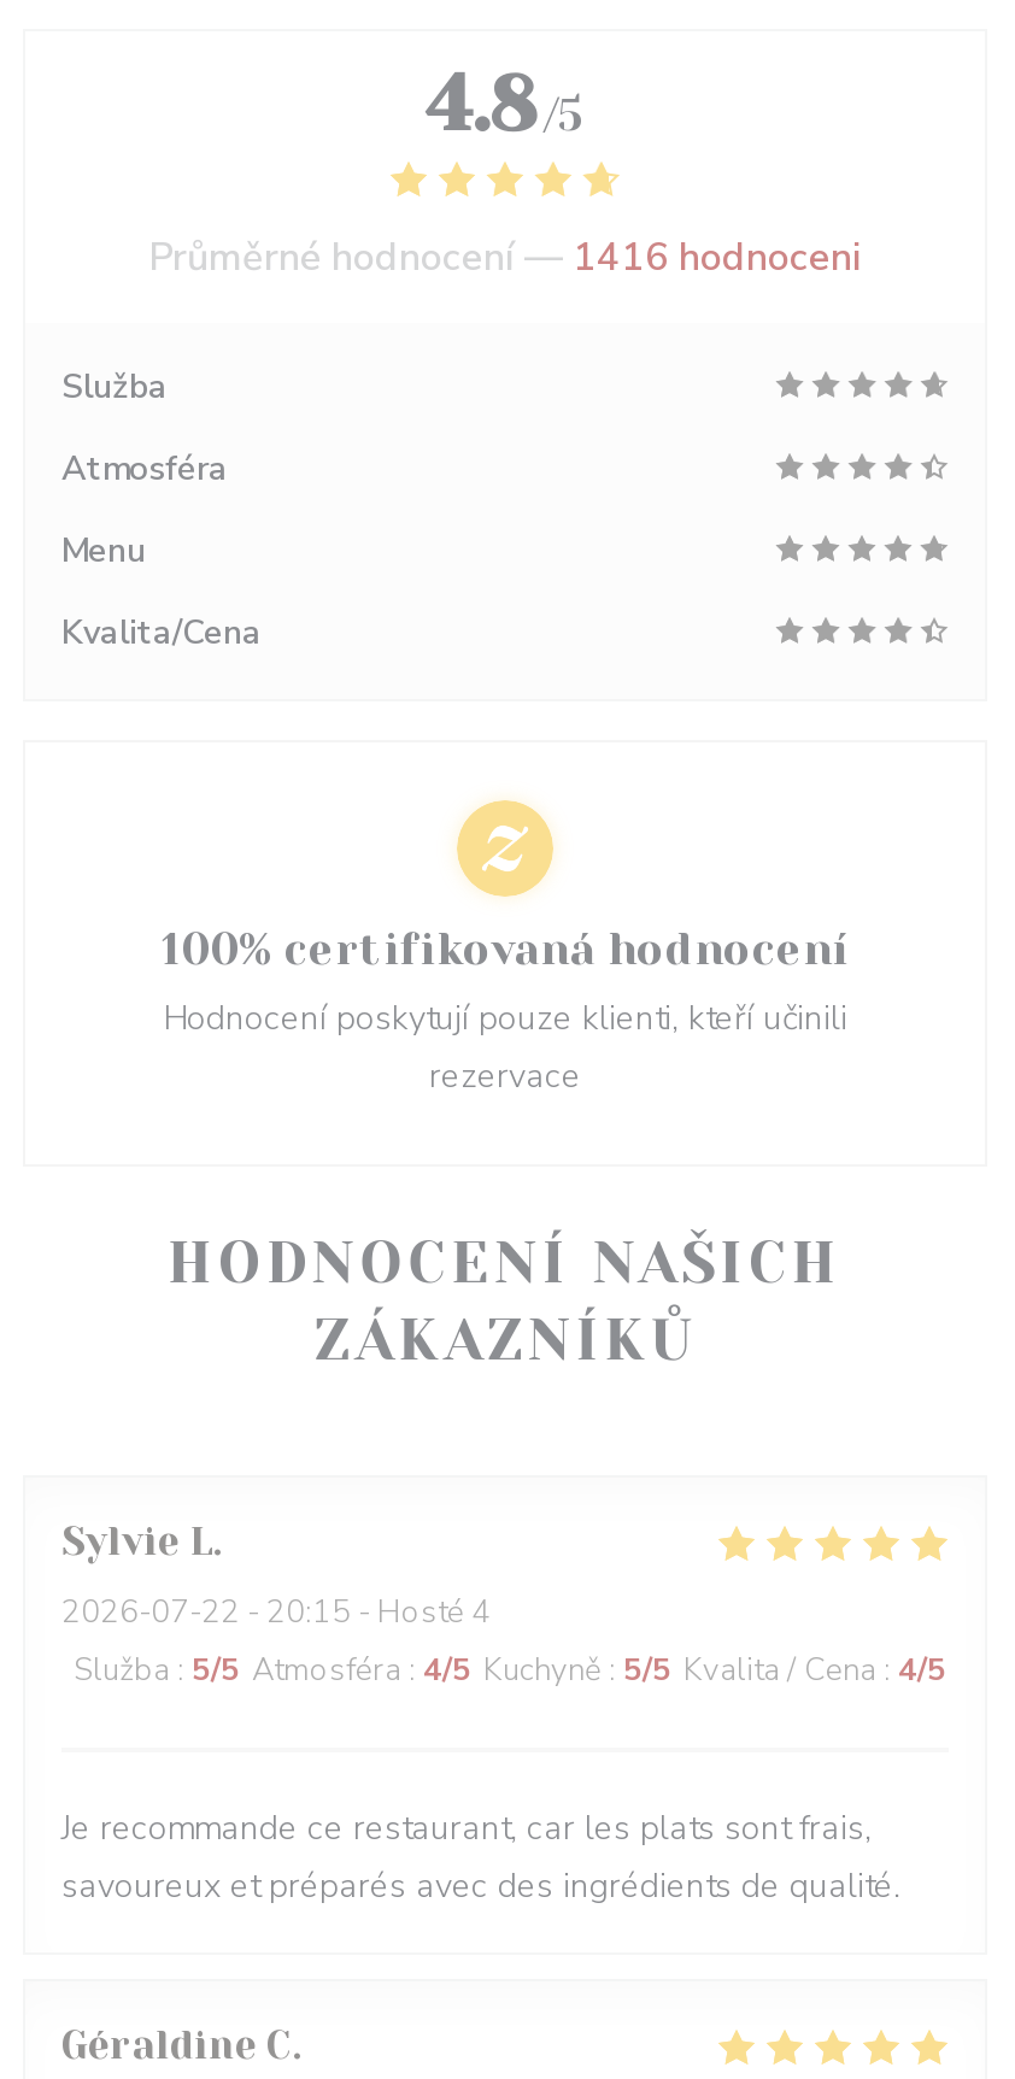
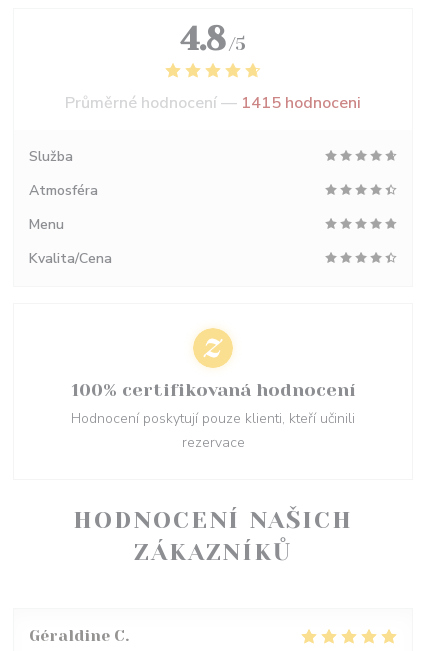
- Průměrné hodnocení — 1416 hodnoceni
+ Průměrné hodnocení — 1415 hodnoceni

- Sylvie L
- 2026-07-22 - 20:15 - Hosté 4
- Služba: 5/5 Atmosféra: 4/5 Kuchyně: 5/5 Kvalita / Cena: 4/5
- Je recommande ce restaurant, car les plats sont frais,
- savoureux et préparés avec des ingrédients de qualité.
